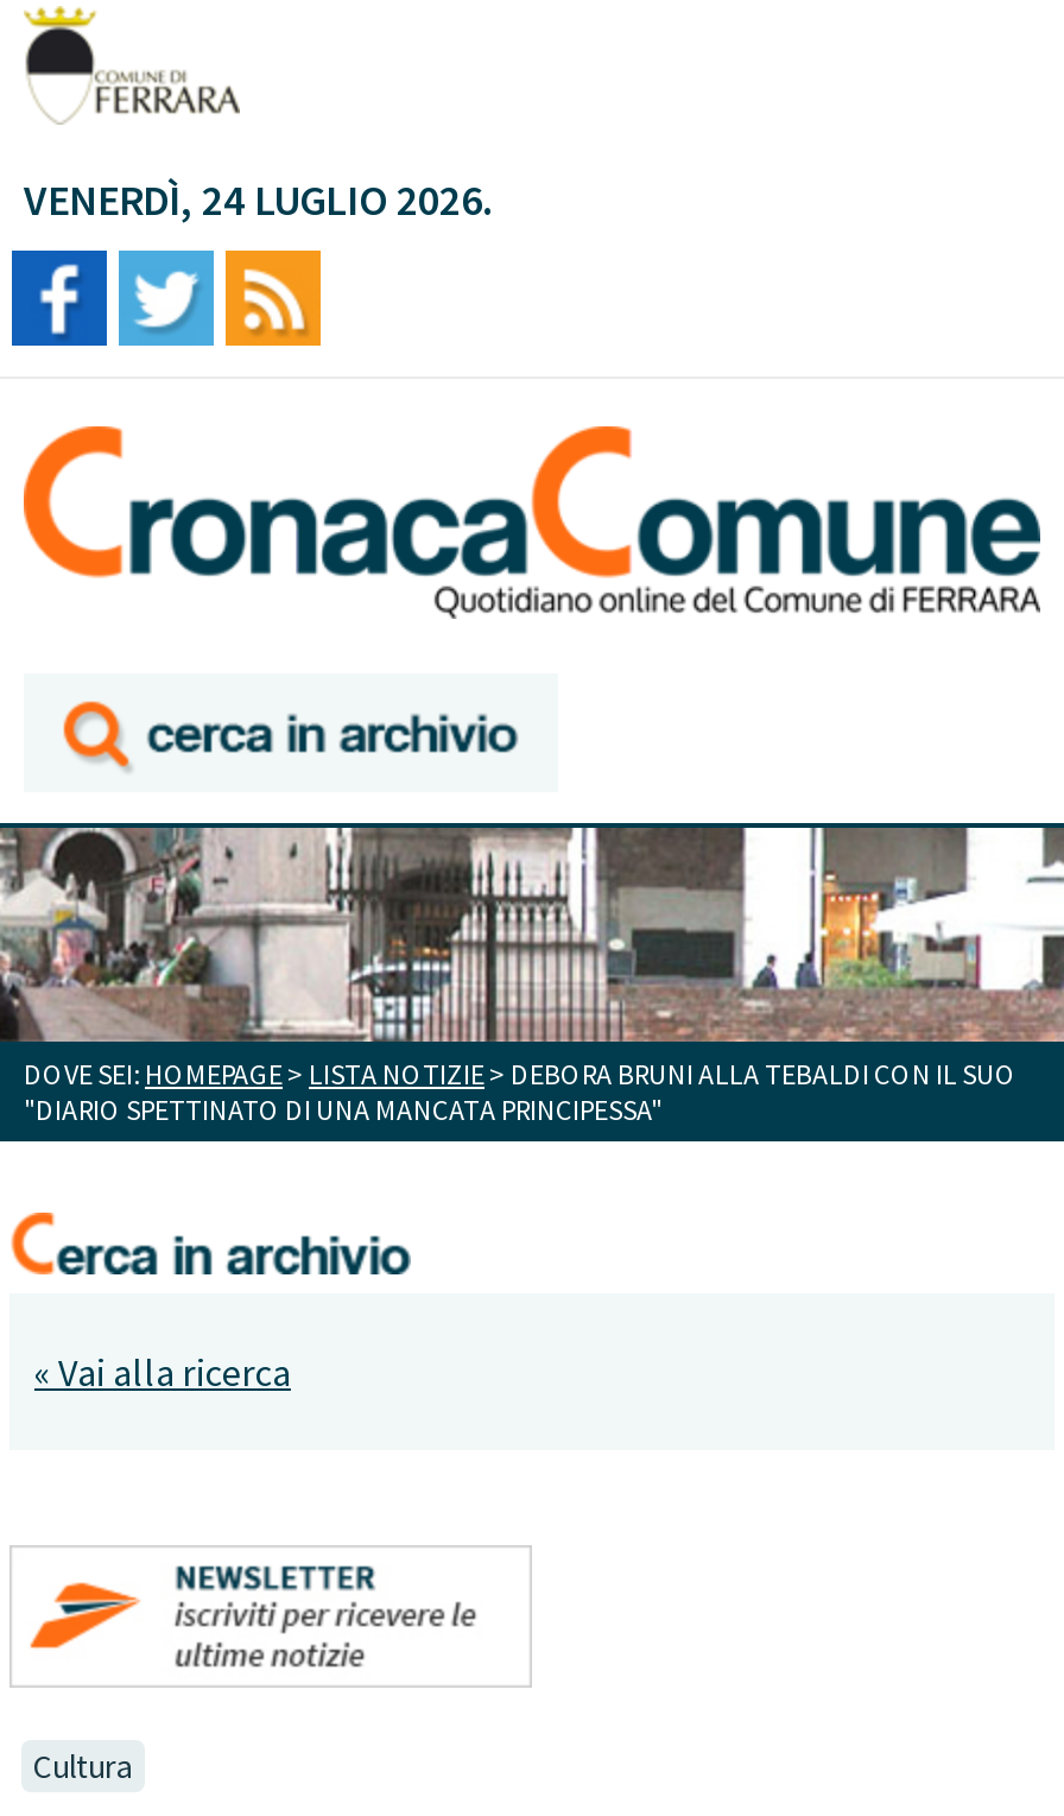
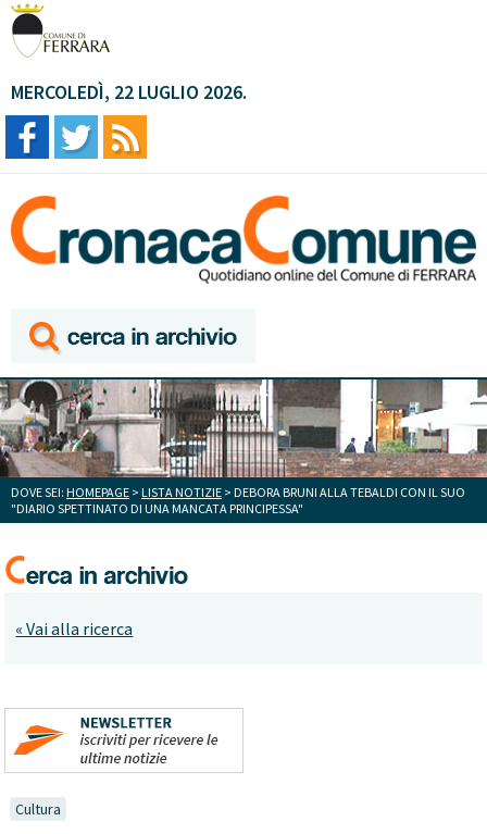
- VENERDÌ, 24 LUGLIO 2026.
+ MERCOLEDÌ, 22 LUGLIO 2026.
